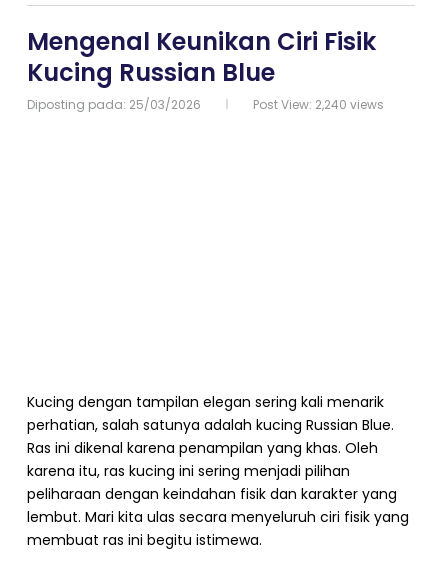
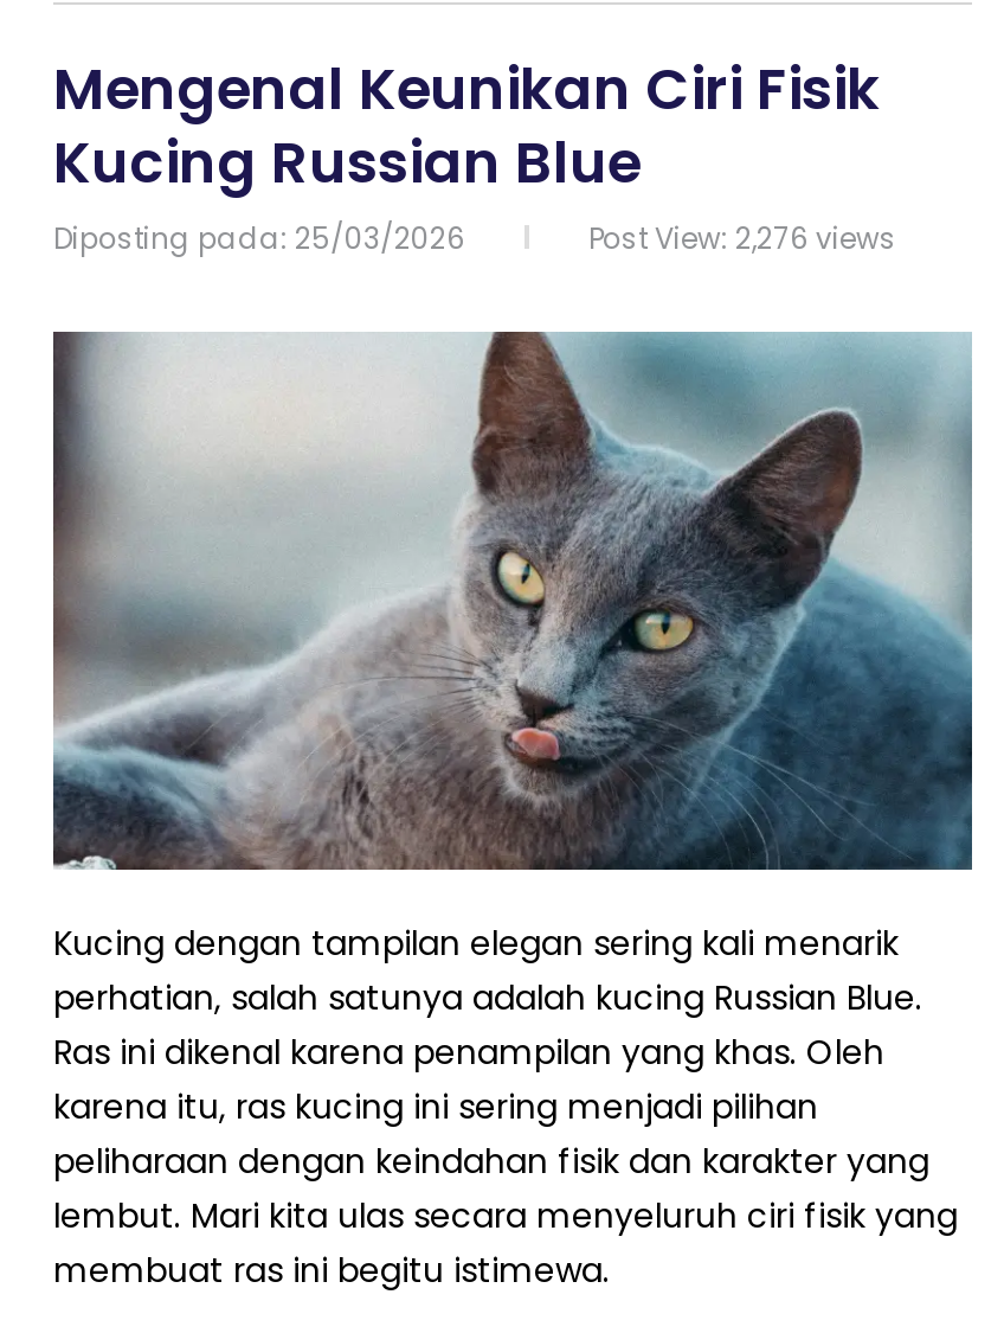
- Post View: 2,240 views
+ Post View: 2,276 views

+ [image]
